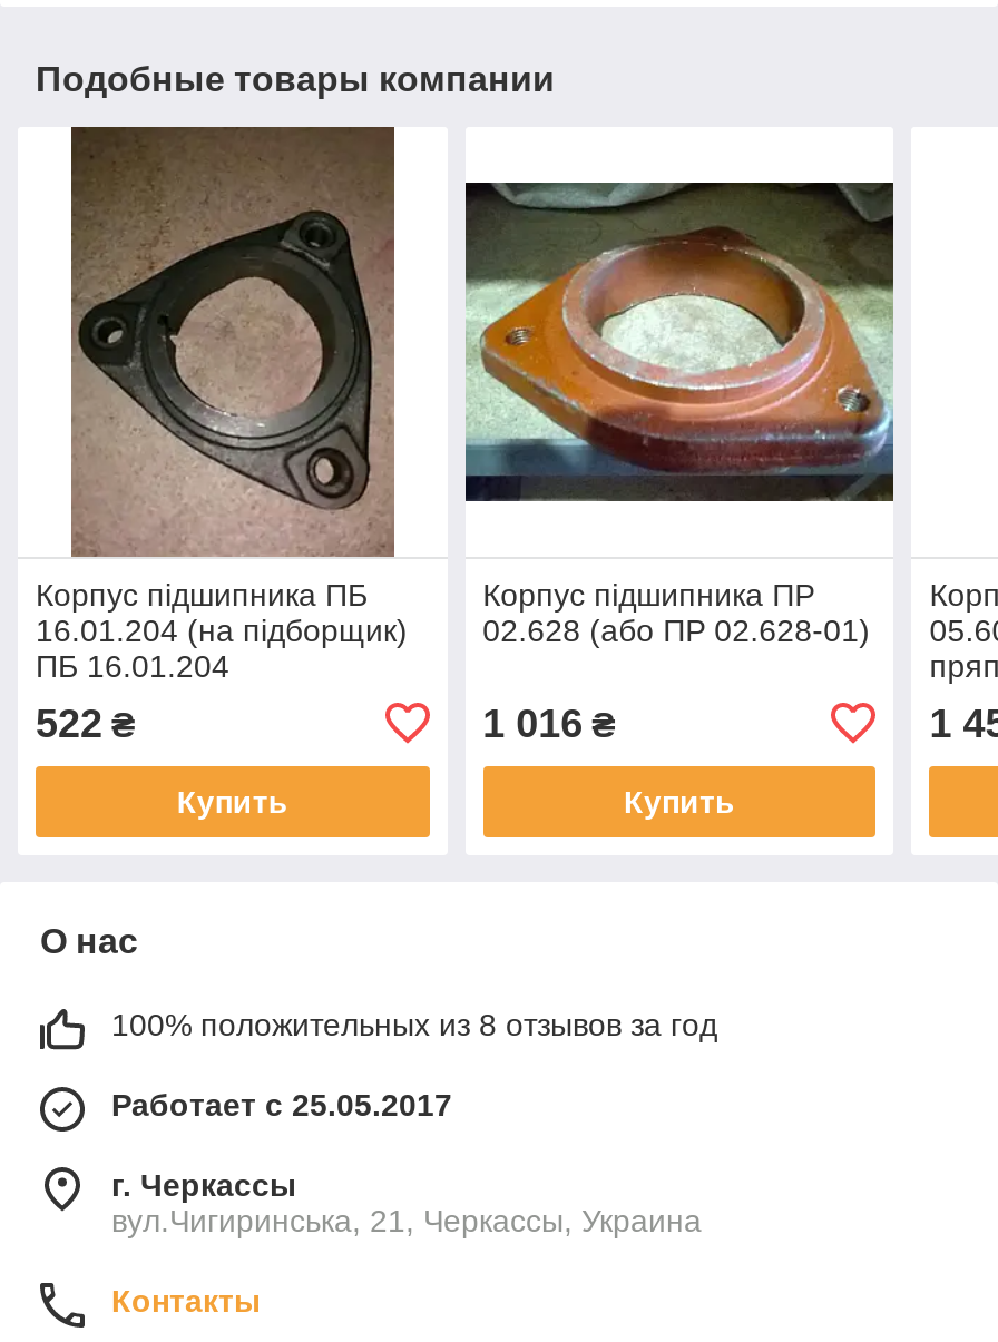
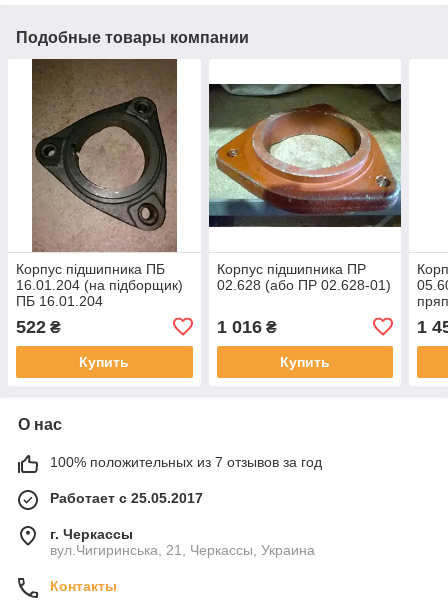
- 100% положительных из 8 отзывов за год
+ 100% положительных из 7 отзывов за год
